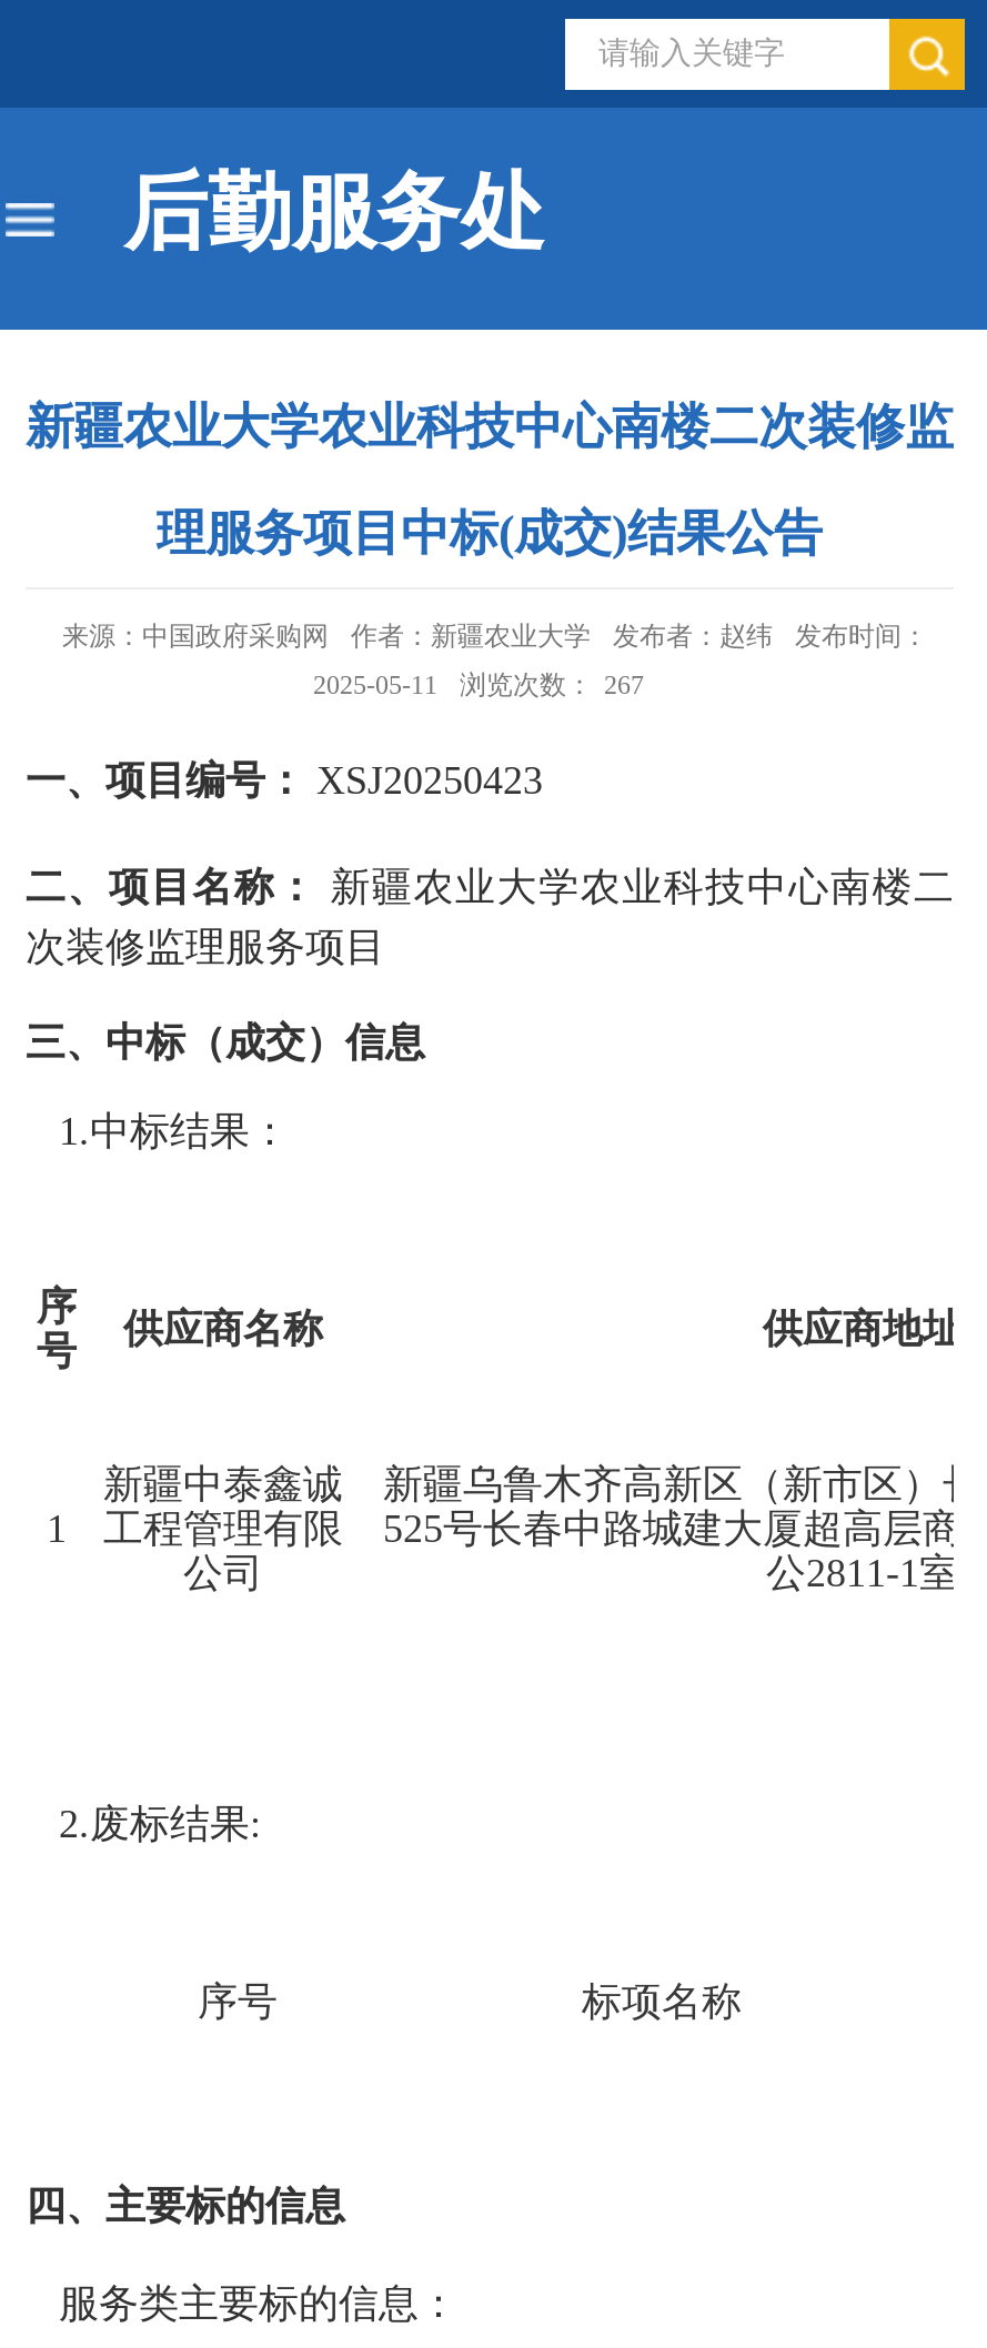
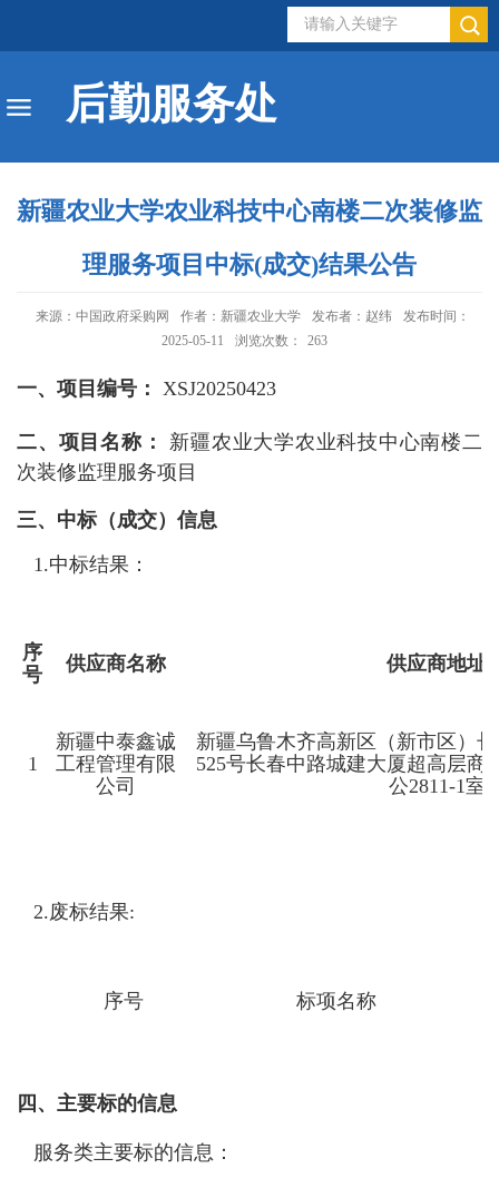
- 2025-05-11 浏览次数： 267
+ 2025-05-11 浏览次数： 263
